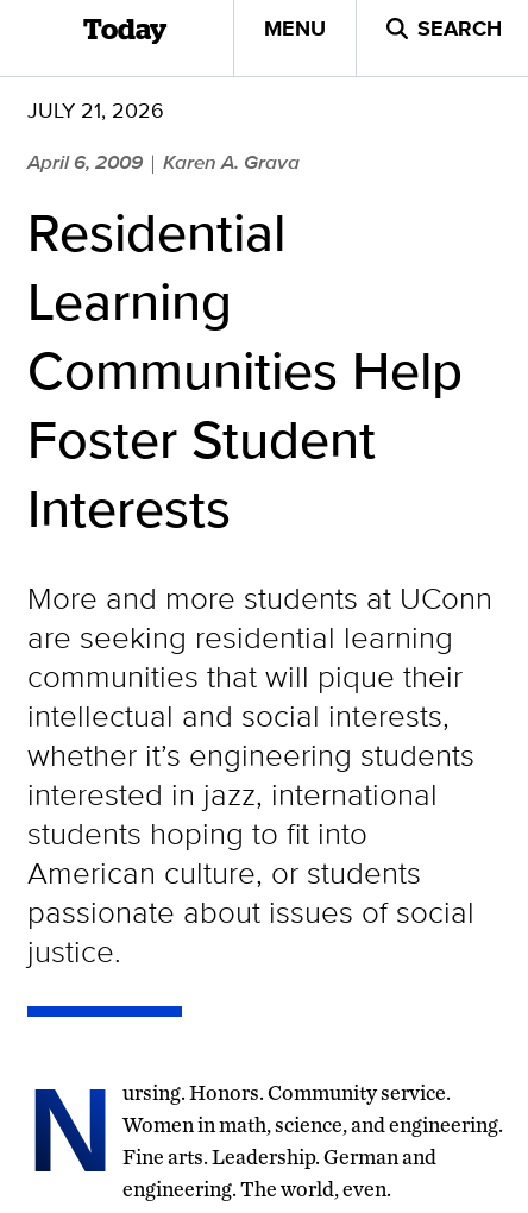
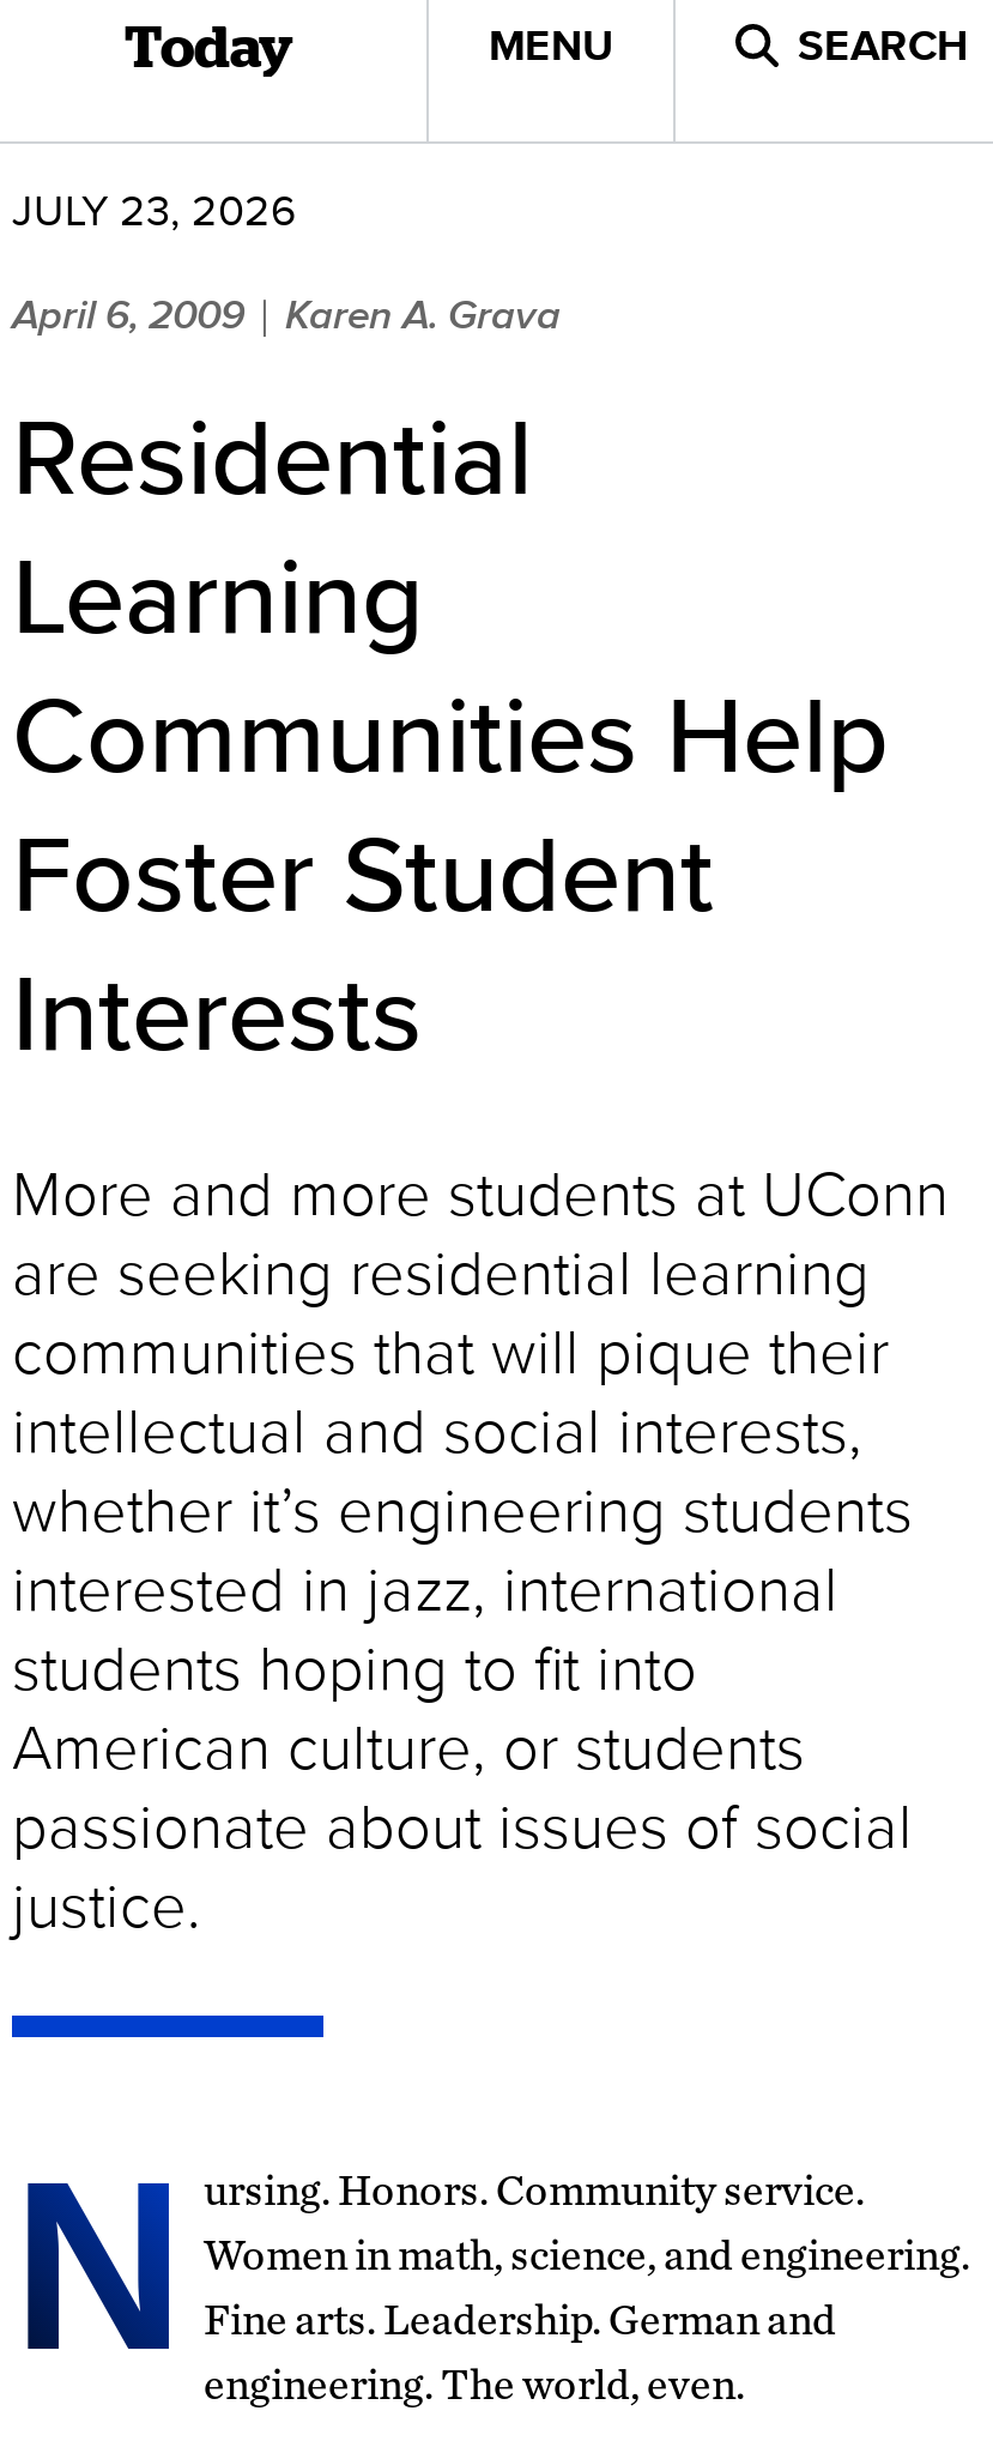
- JULY 21, 2026
+ JULY 23, 2026
